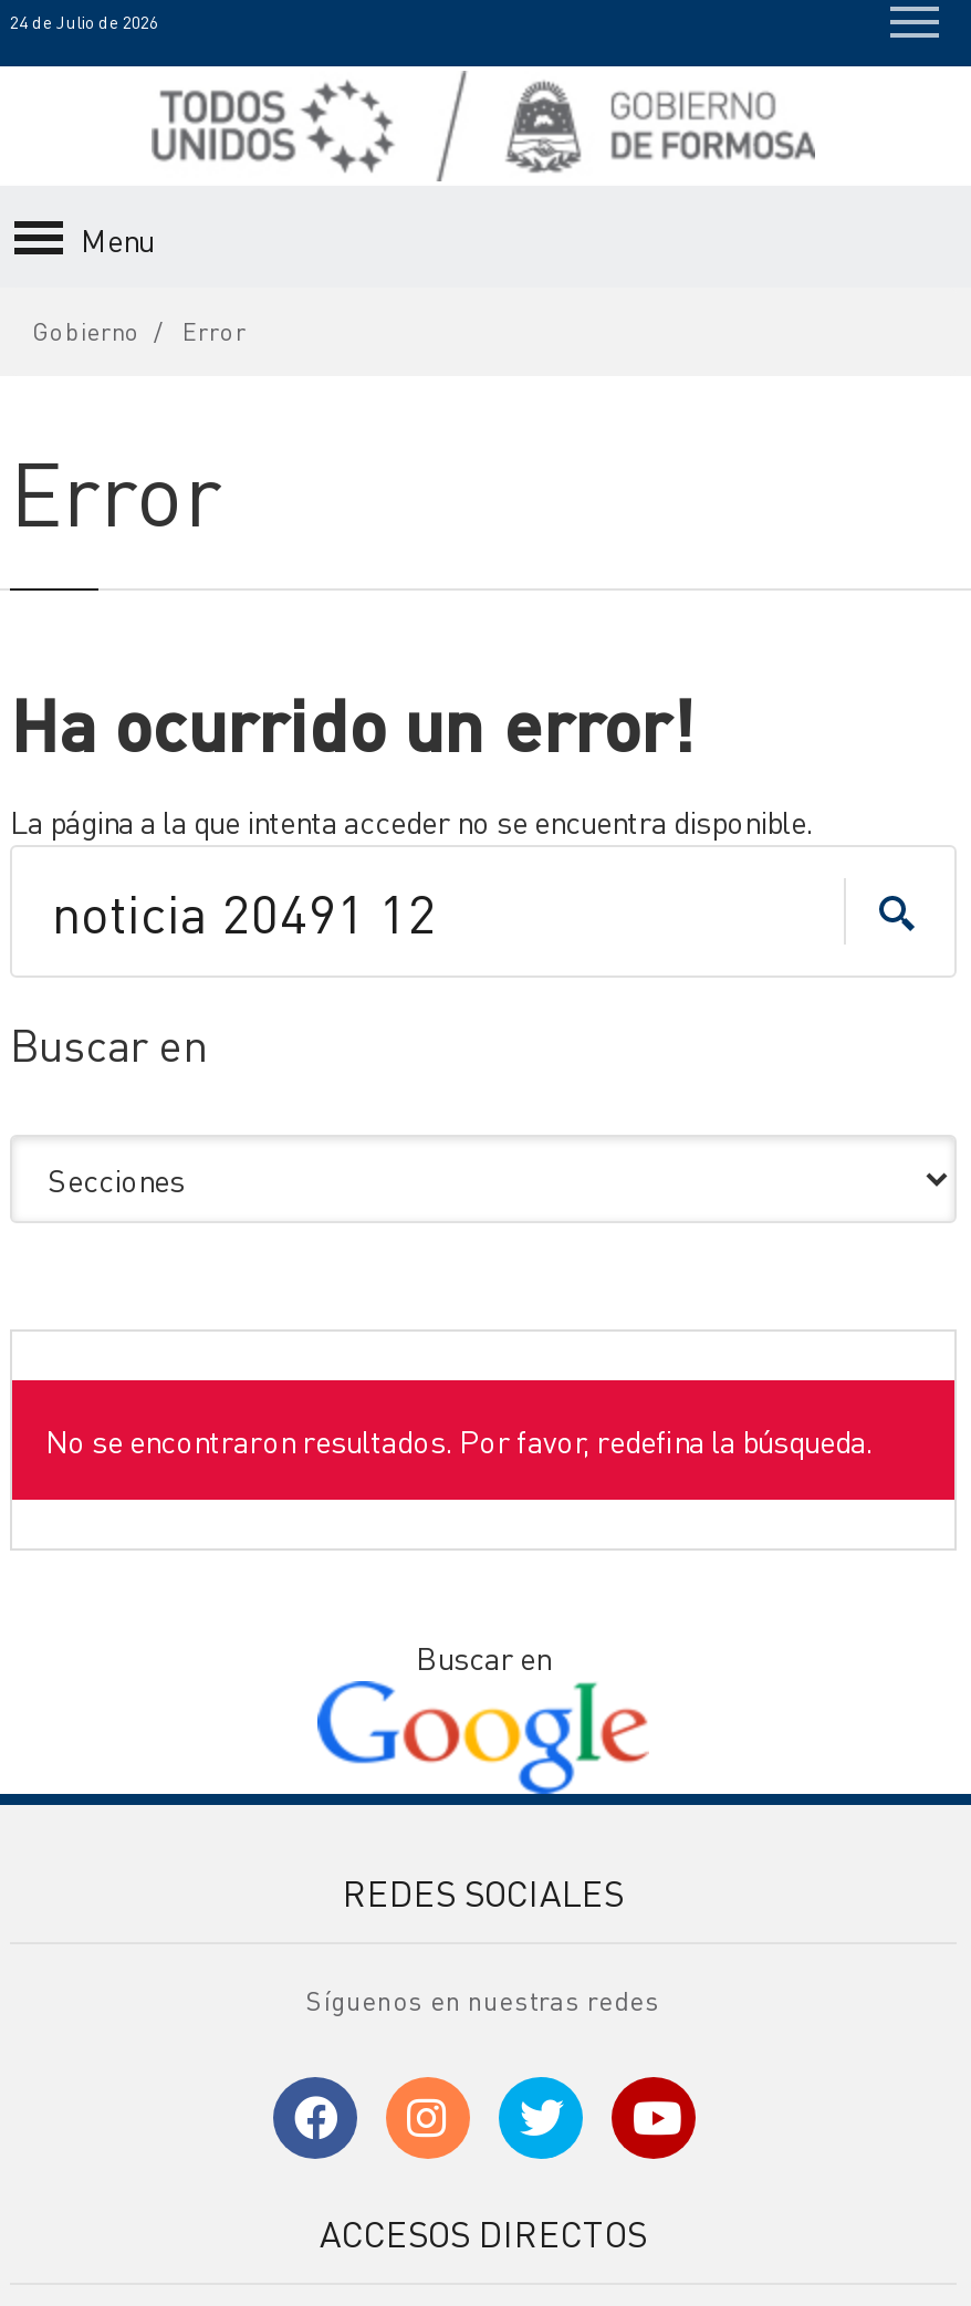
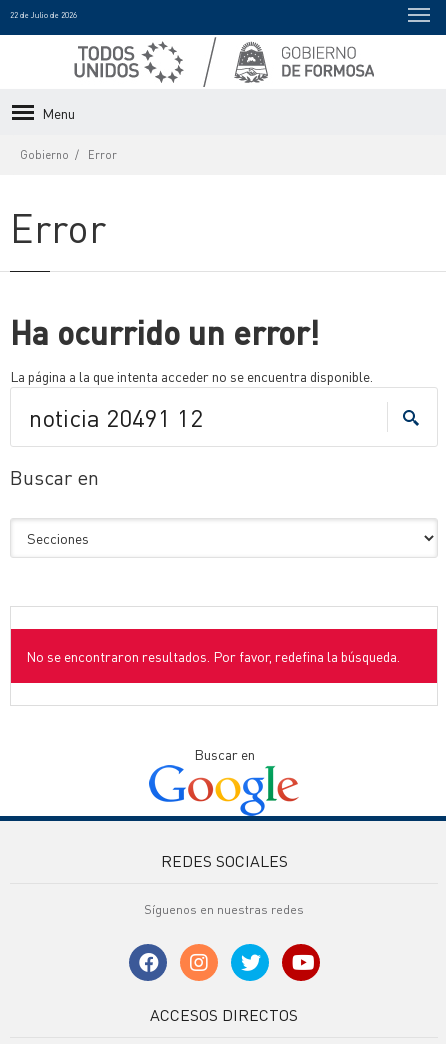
- 24 de Julio de 2026
+ 22 de Julio de 2026
